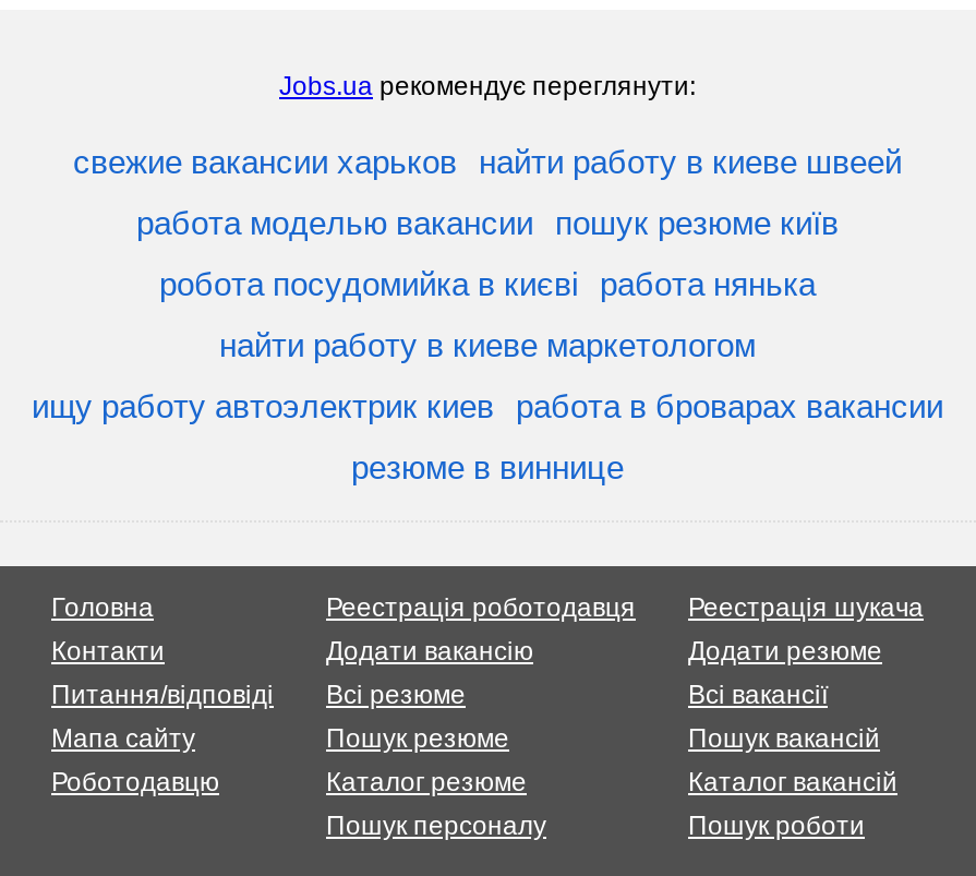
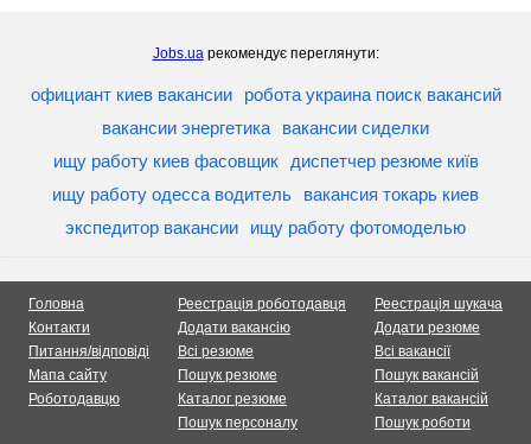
- свежие вакансии харьков найти работу в киеве швеей
- работа моделью вакансии пошук резюме київ
- робота посудомийка в києві работа нянька
- найти работу в киеве маркетологом
- ищу работу автоэлектрик киев работа в броварах вакансии
- резюме в виннице
+ официант киев вакансии робота украина поиск вакансий
+ вакансии энергетика вакансии сиделки
+ ищу работу киев фасовщик диспетчер резюме київ
+ ищу работу одесса водитель вакансия токарь киев
+ экспедитор вакансии ищу работу фотомоделью
